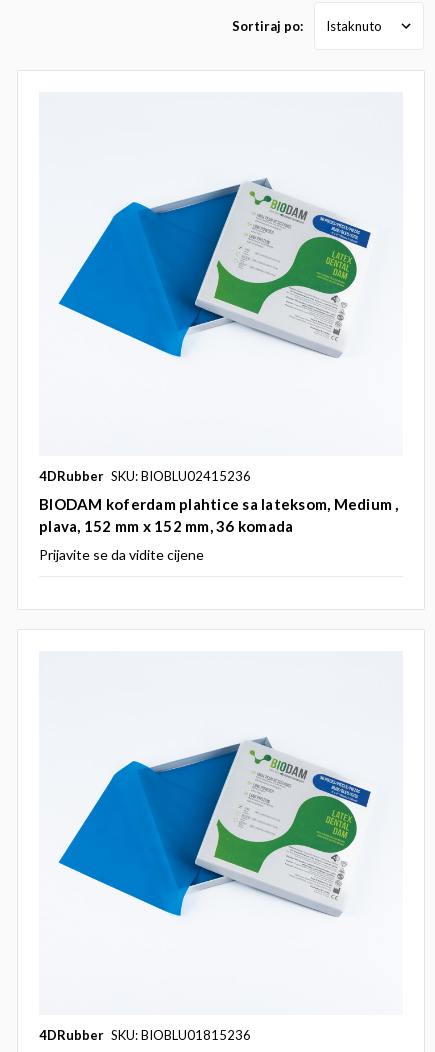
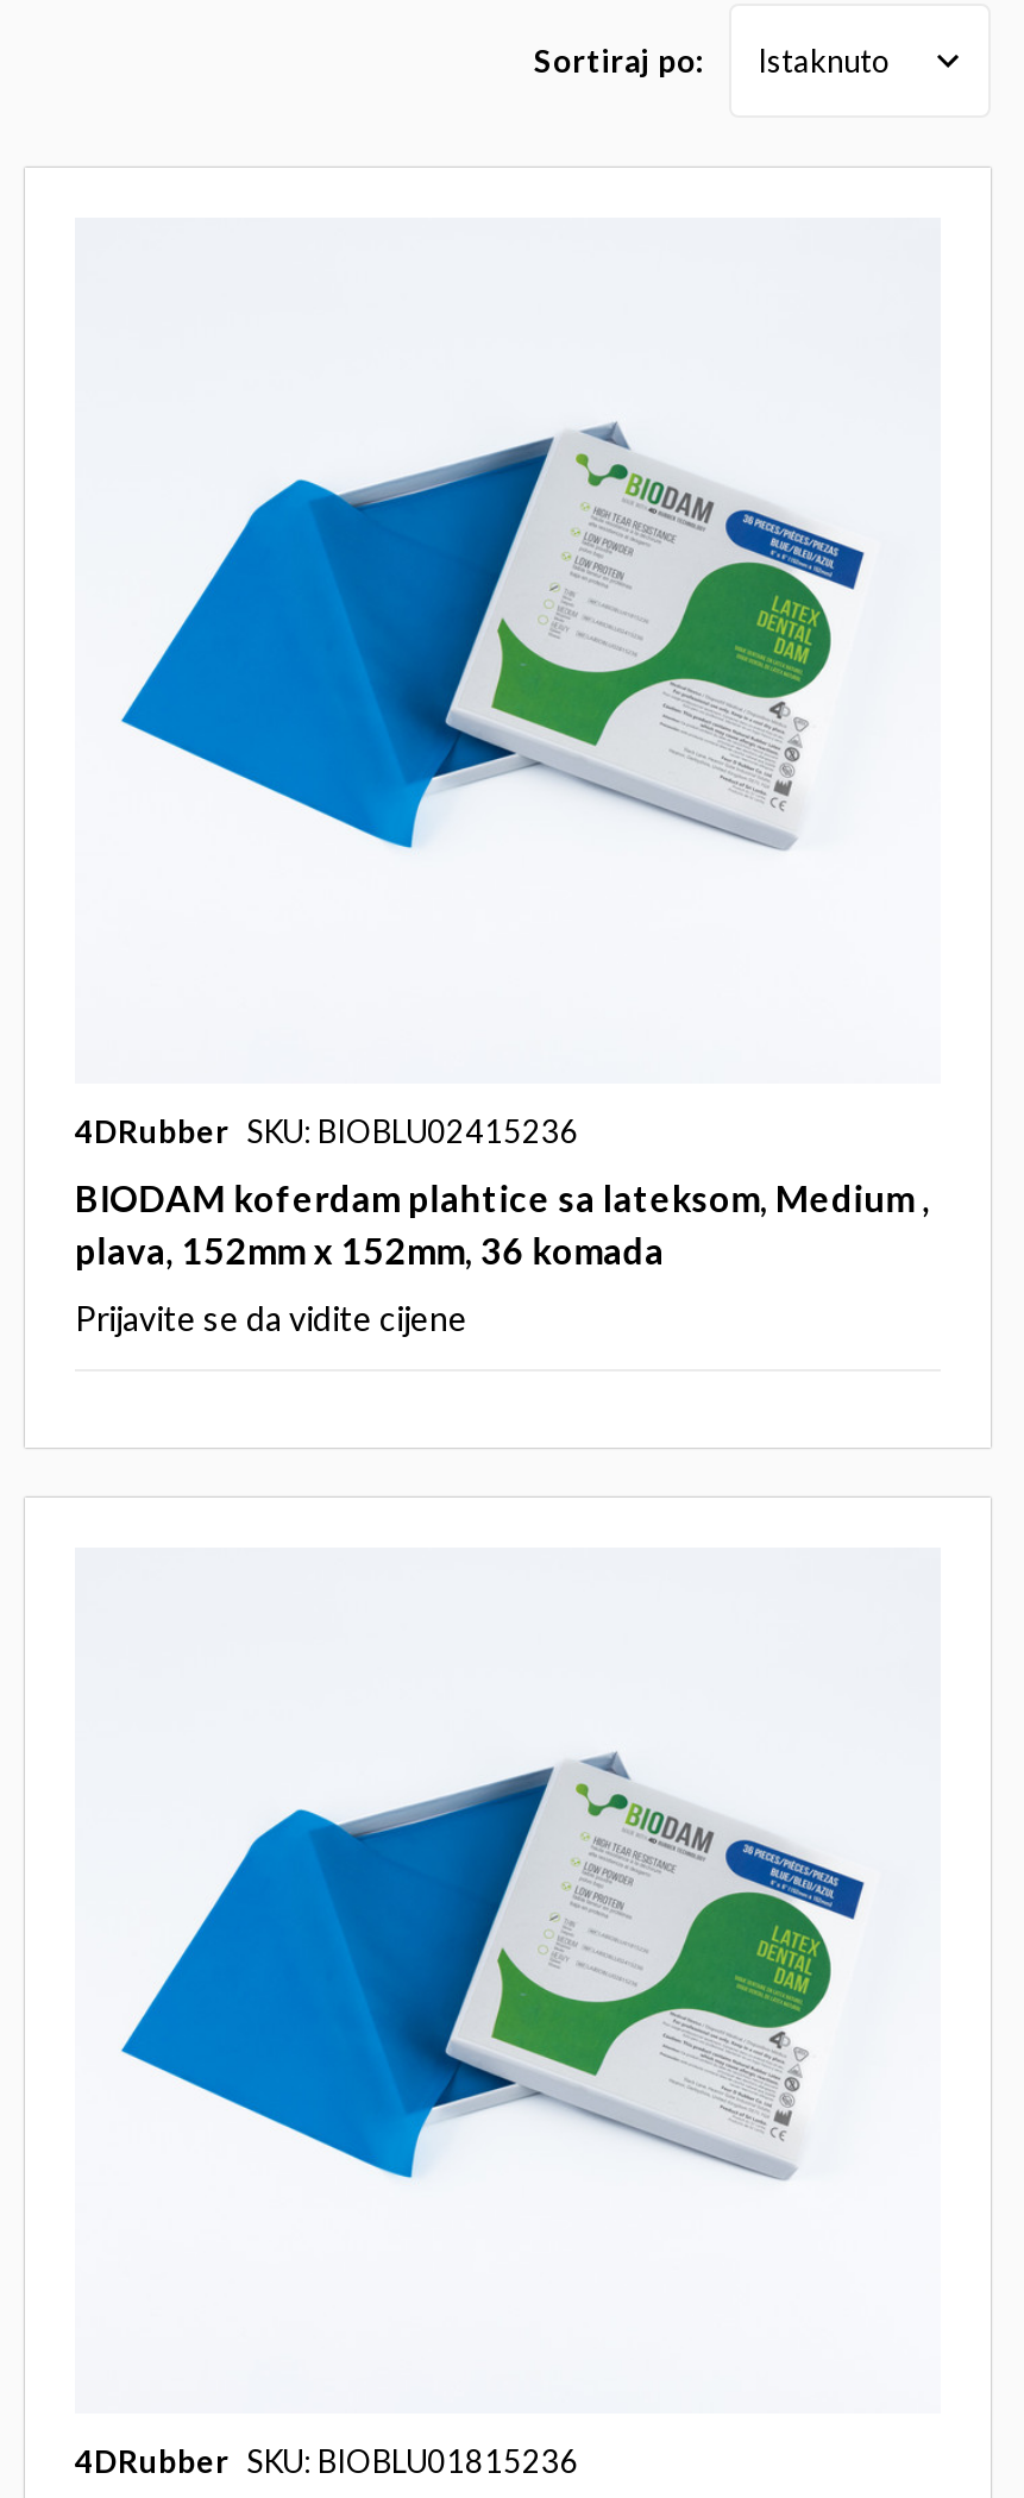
- plava, 152 mm x 152 mm, 36 komada
+ plava, 152mm x 152mm, 36 komada
